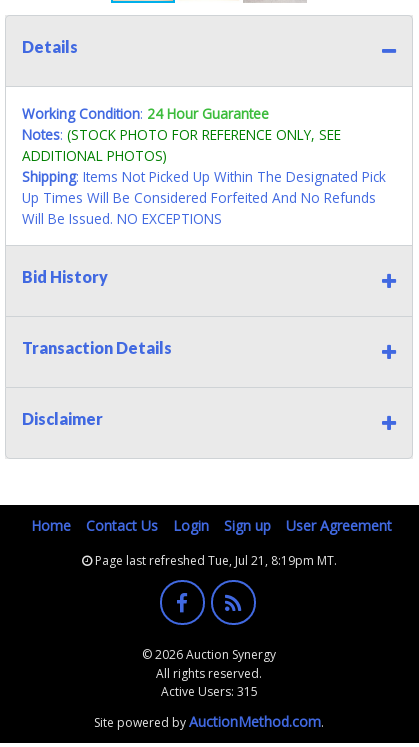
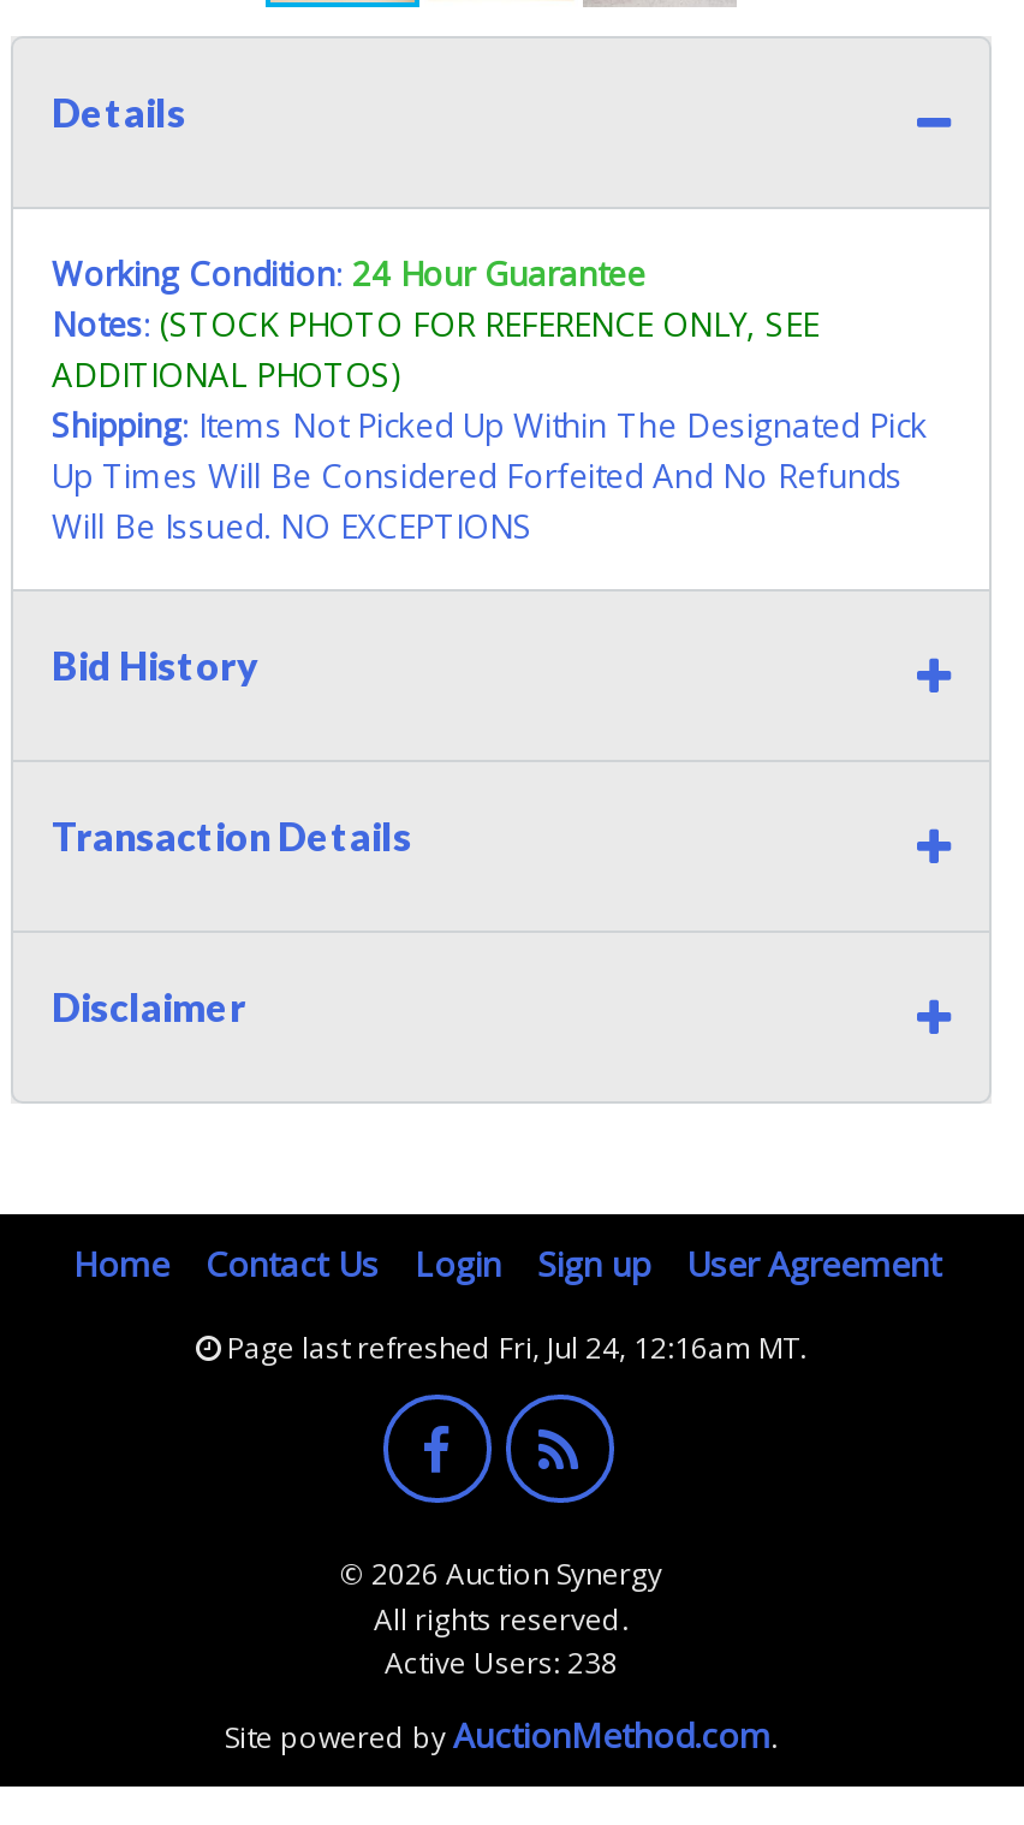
- Page last refreshed Tue, Jul 21, 8:19pm MT.
+ Page last refreshed Fri, Jul 24, 12:16am MT.

- Active Users: 315
+ Active Users: 238
